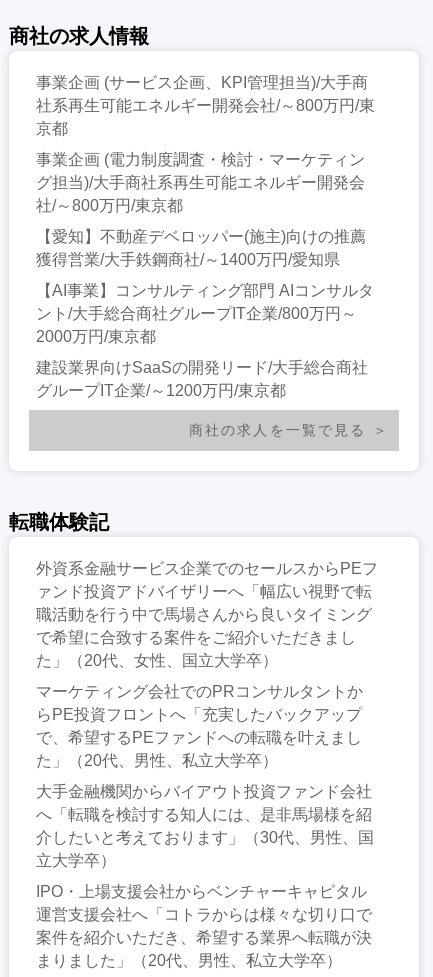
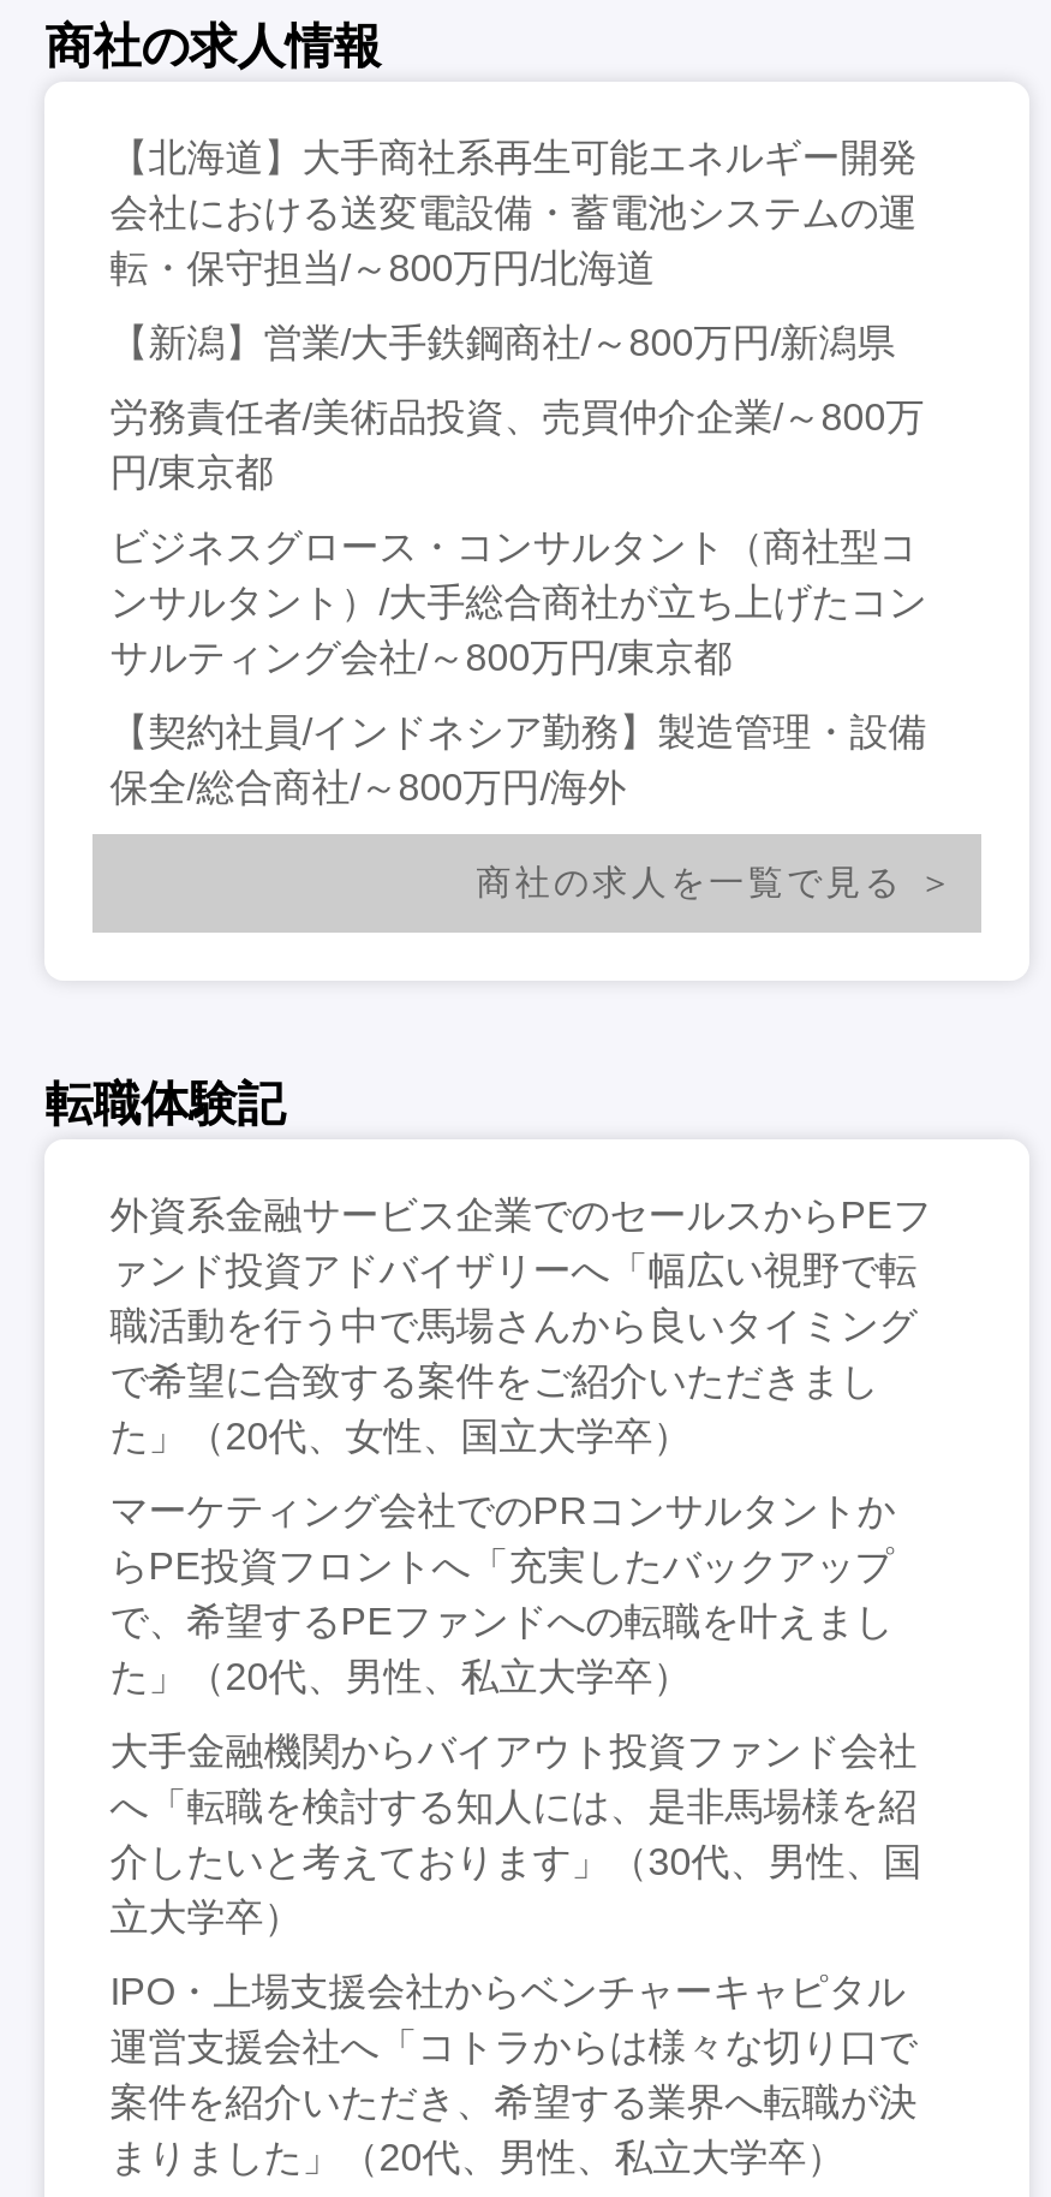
- 事業企画 (サービス企画、KPI管理担当)/大手商
- 社系再生可能エネルギー開発会社/～800万円/東
- 京都
+ 【北海道】大手商社系再生可能エネルギー開発
+ 会社における送変電設備・蓄電池システムの運
+ 転・保守担当/～800万円/北海道

- 事業企画 (電力制度調査・検討・マーケティン
- グ担当)/大手商社系再生可能エネルギー開発会
- 社/～800万円/東京都
+ 【新潟】営業/大手鉄鋼商社/～800万円/新潟県

- 【愛知】不動産デベロッパー(施主)向けの推薦
- 獲得営業/大手鉄鋼商社/～1400万円/愛知県
+ 労務責任者/美術品投資、売買仲介企業/～800万
+ 円/東京都

- 【AI事業】コンサルティング部門 AIコンサルタ
- ント/大手総合商社グループIT企業/800万円～
- 2000万円/東京都
+ ビジネスグロース・コンサルタント（商社型コ
+ ンサルタント）/大手総合商社が立ち上げたコン
+ サルティング会社/～800万円/東京都

- 建設業界向けSaaSの開発リード/大手総合商社
- グループIT企業/～1200万円/東京都
+ 【契約社員/インドネシア勤務】製造管理・設備
+ 保全/総合商社/～800万円/海外
